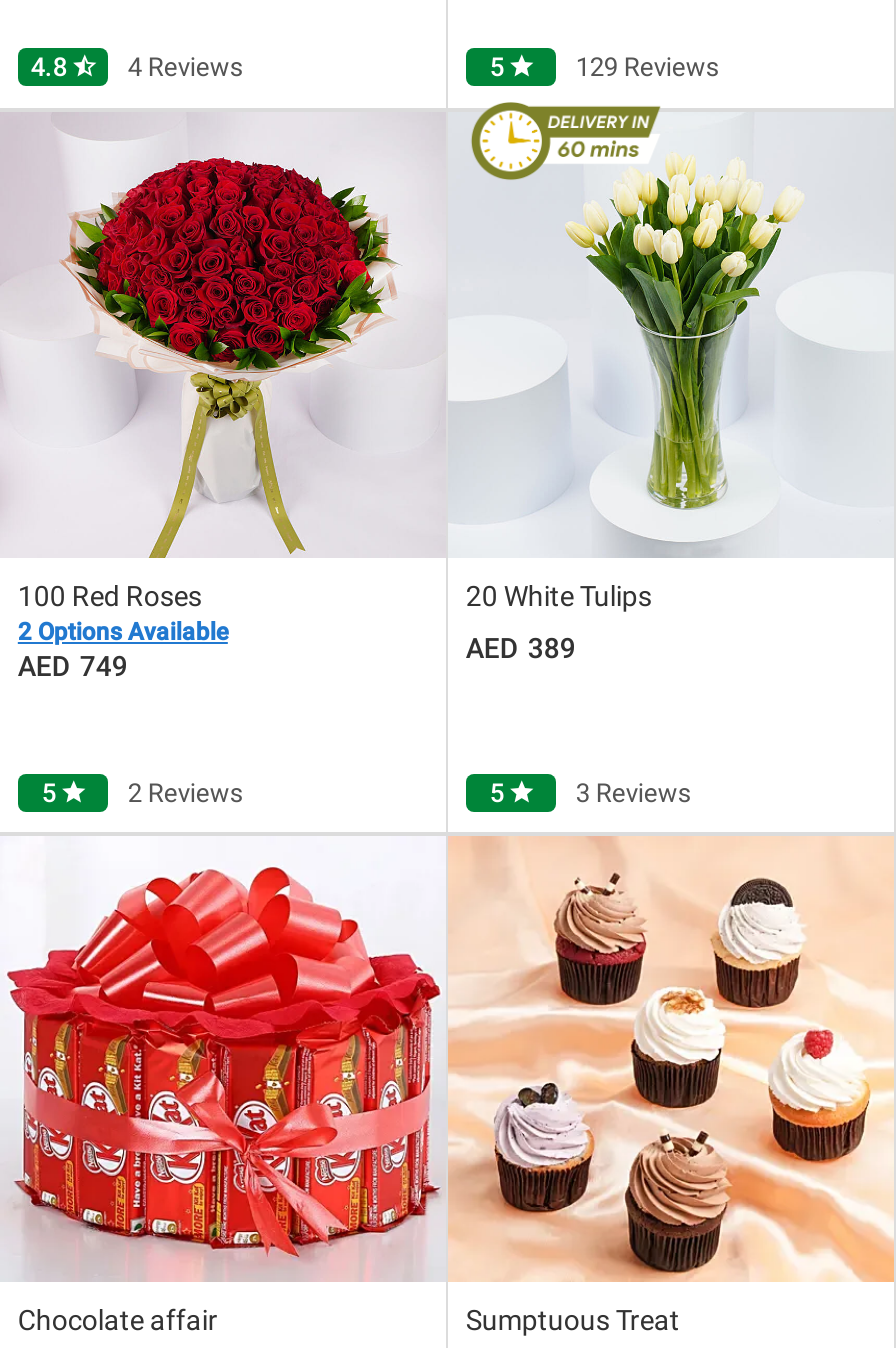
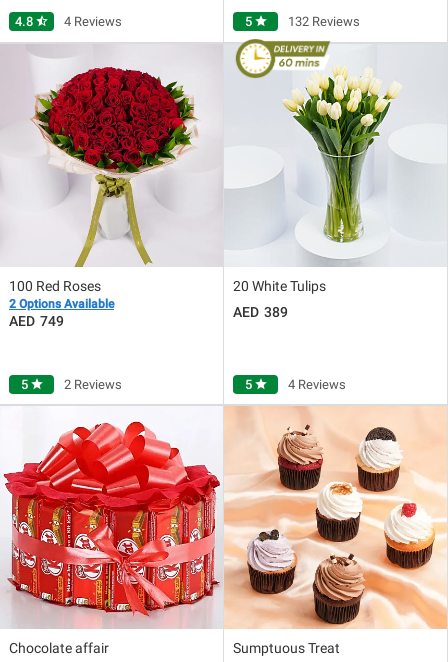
- 129 Reviews
+ 132 Reviews

- 3 Reviews
+ 4 Reviews
